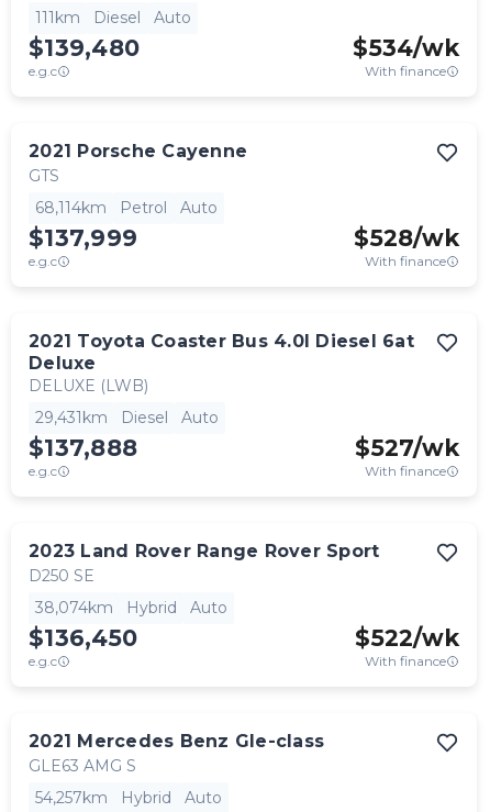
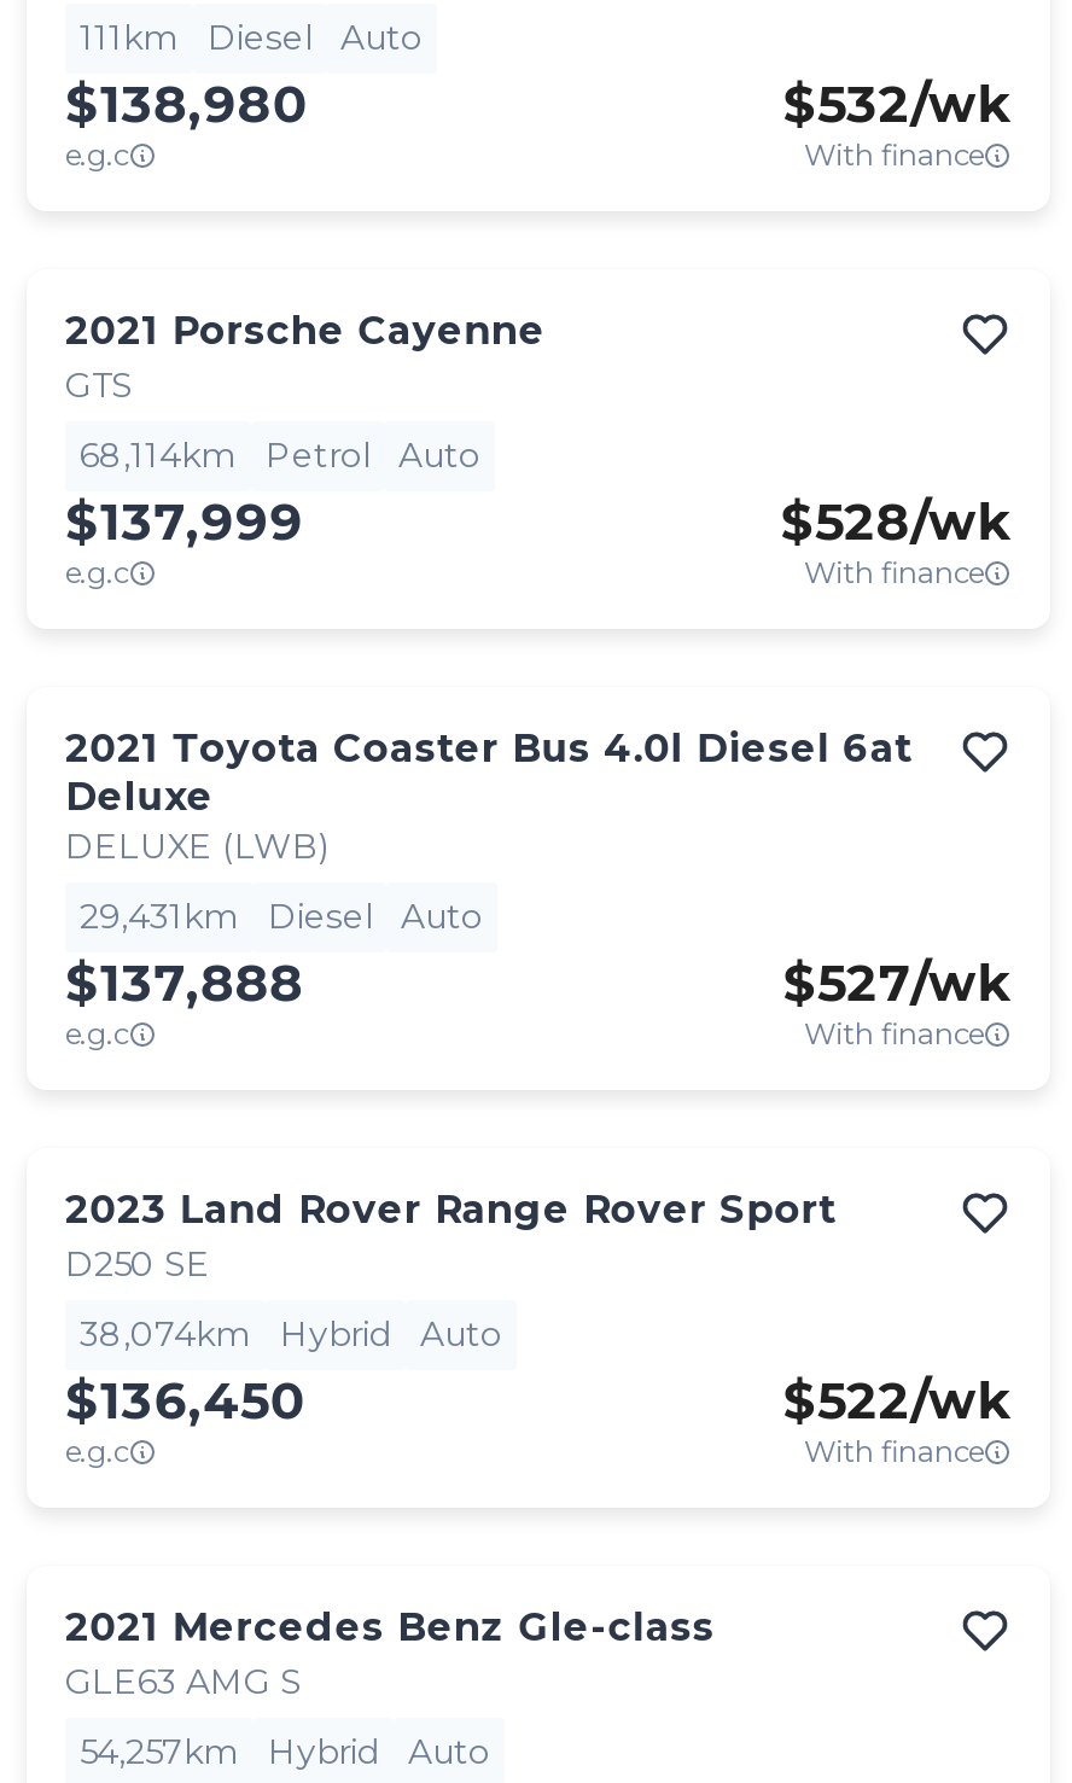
- $139,480
+ $138,980

- $534/wk
+ $532/wk
